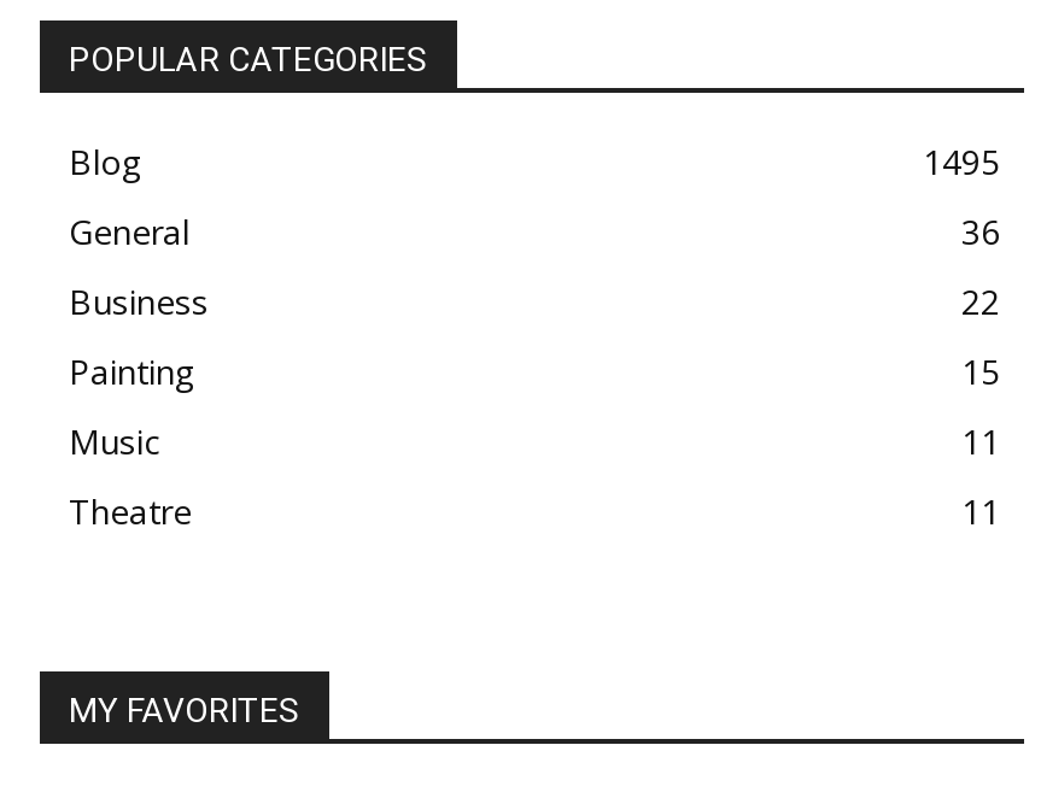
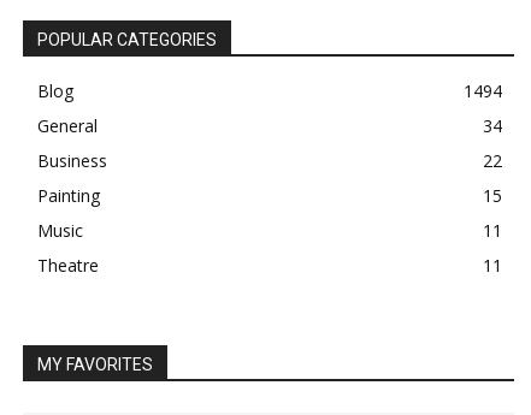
- 1495
+ 1494

- 36
+ 34
